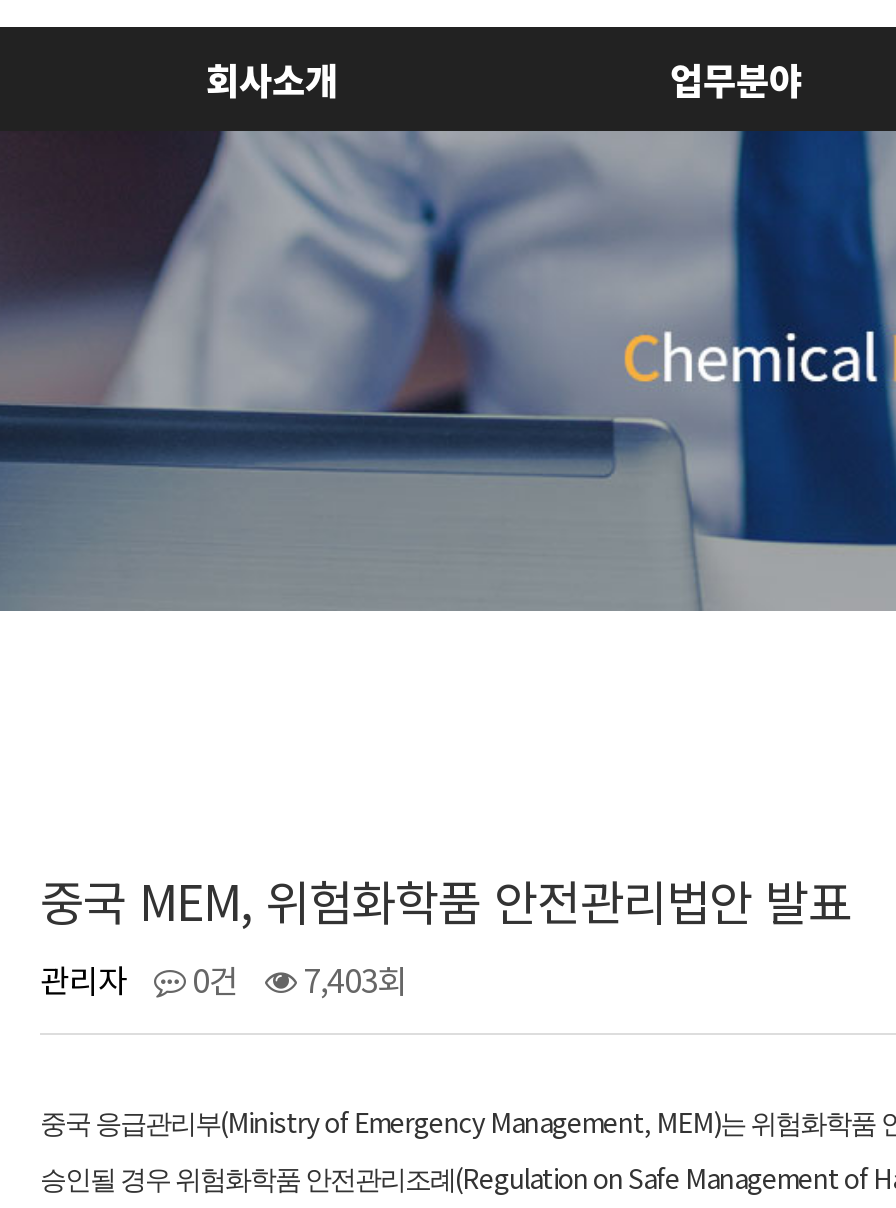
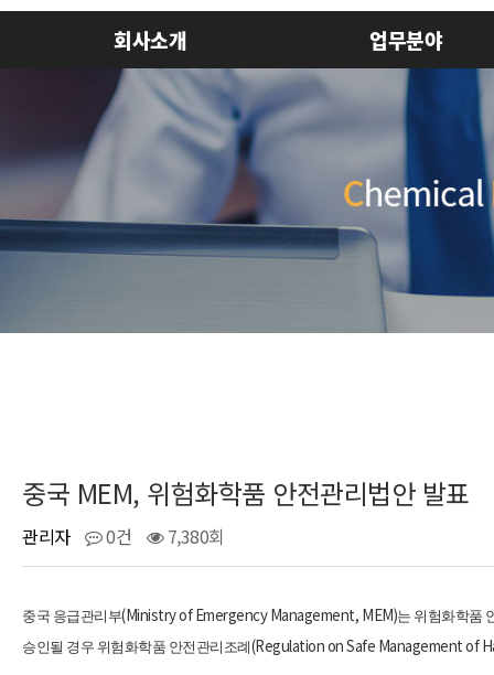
- 관리자 0건 7,403회
+ 관리자 0건 7,380회
